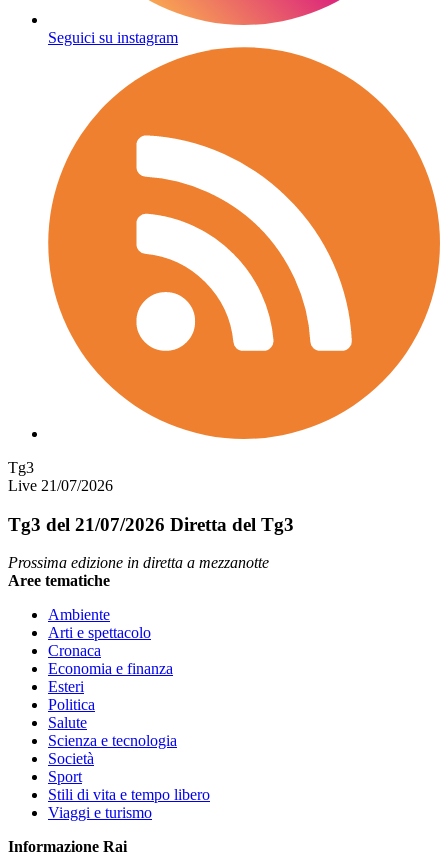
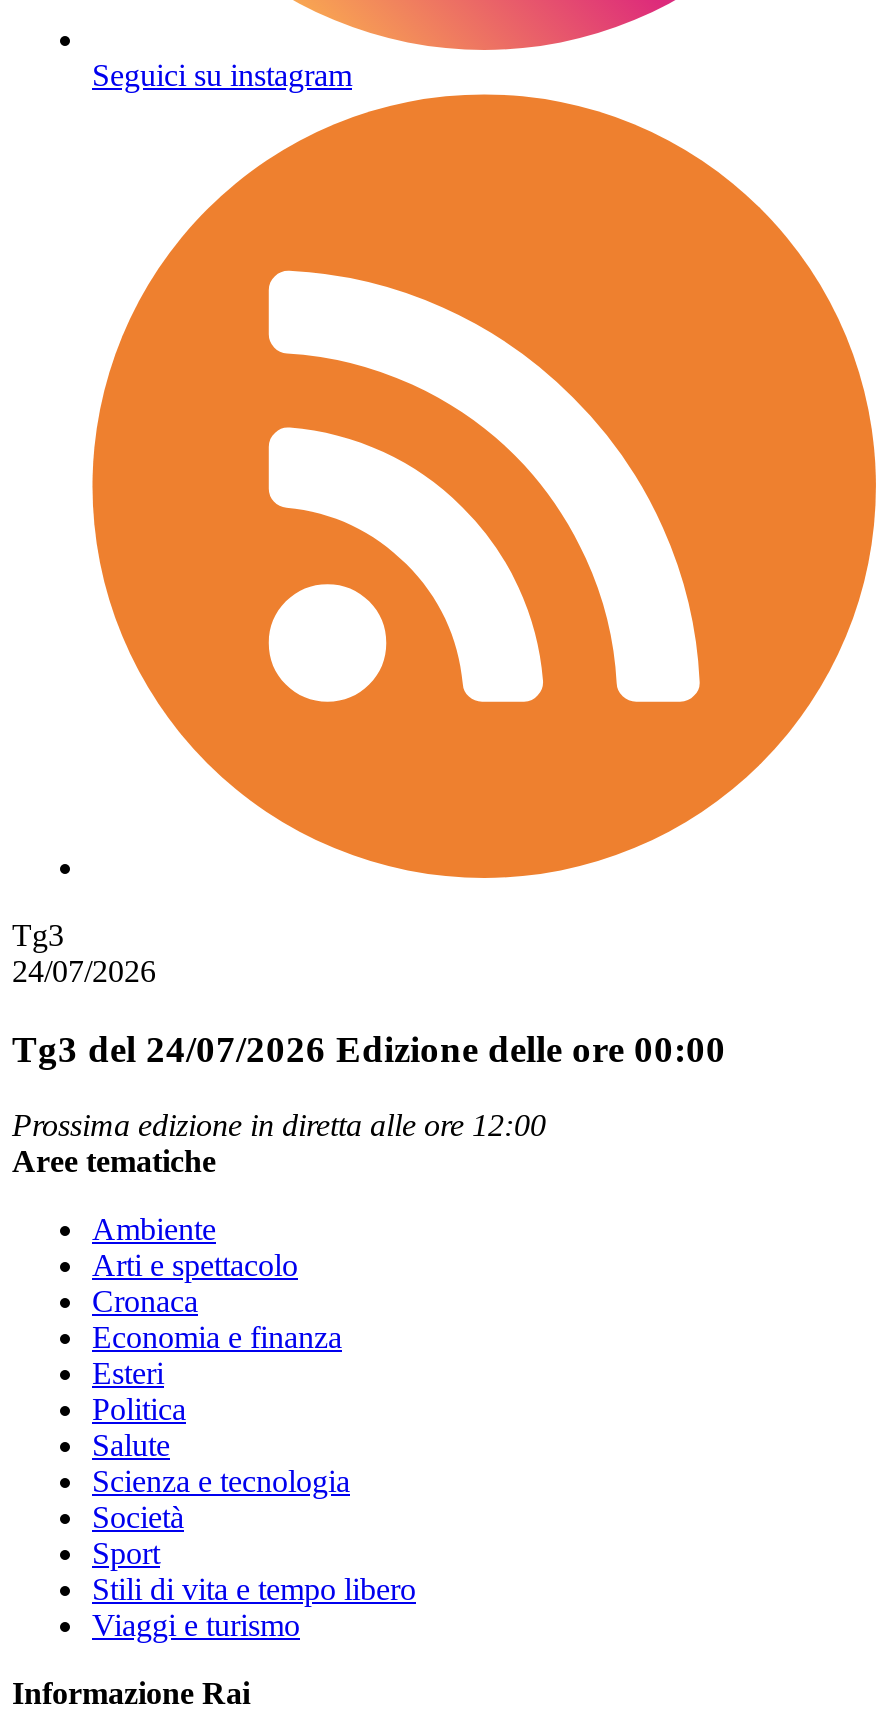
- Live 21/07/2026
+ 24/07/2026

- Tg3 del 21/07/2026 Diretta del Tg3
+ Tg3 del 24/07/2026 Edizione delle ore 00:00

- Prossima edizione in diretta a mezzanotte
+ Prossima edizione in diretta alle ore 12:00
